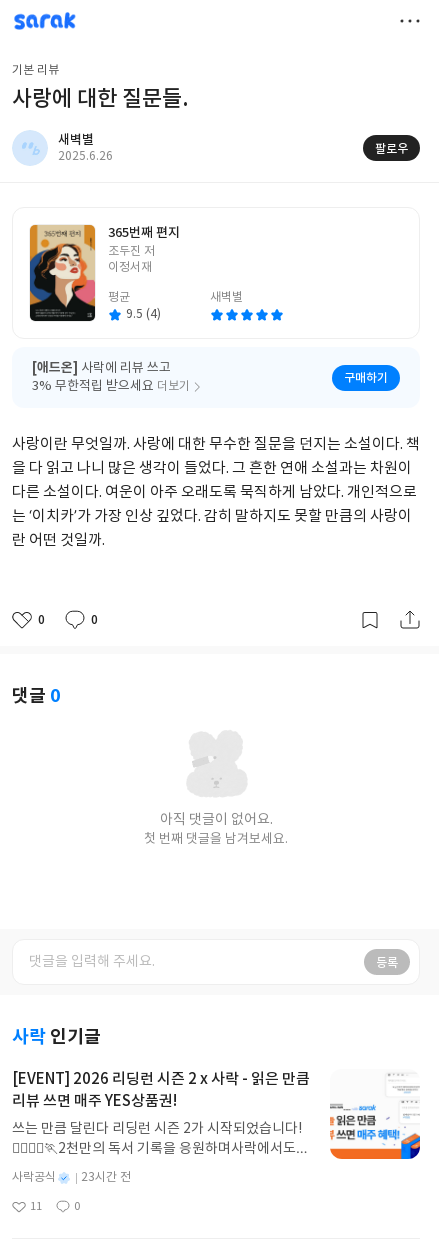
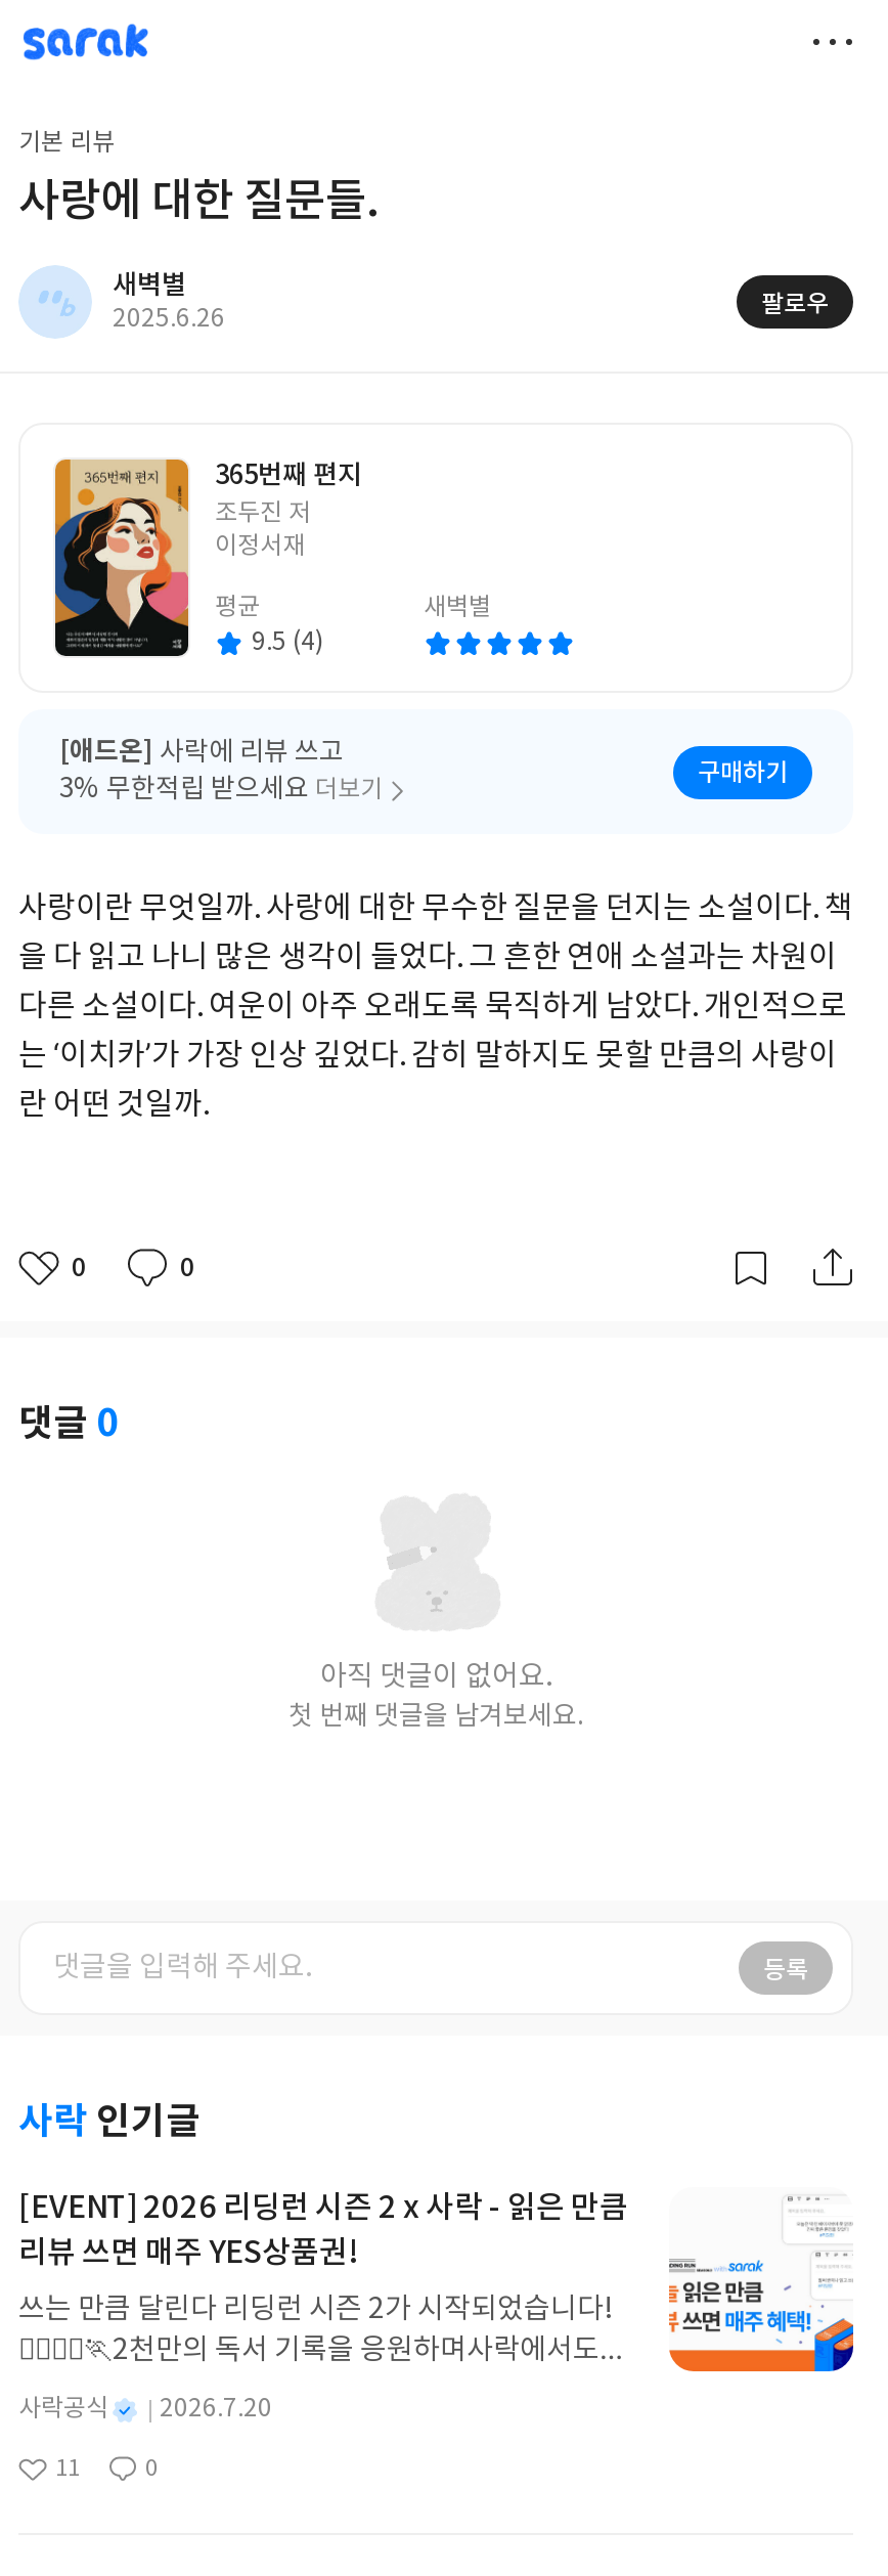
- 23시간 전
+ 2026.7.20
